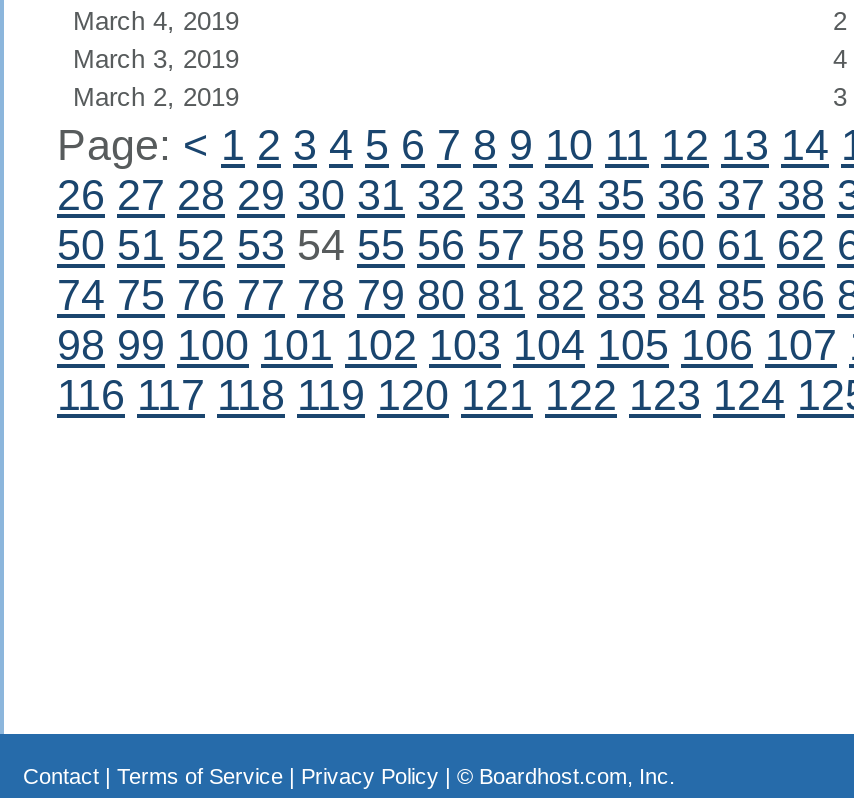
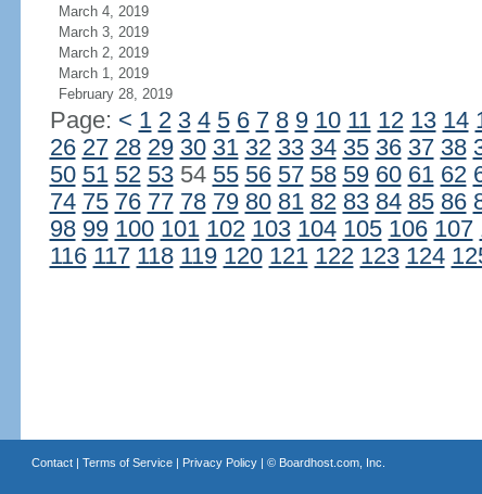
- 2

- 4

- 3
+ March 1, 2019
+ February 28, 2019
